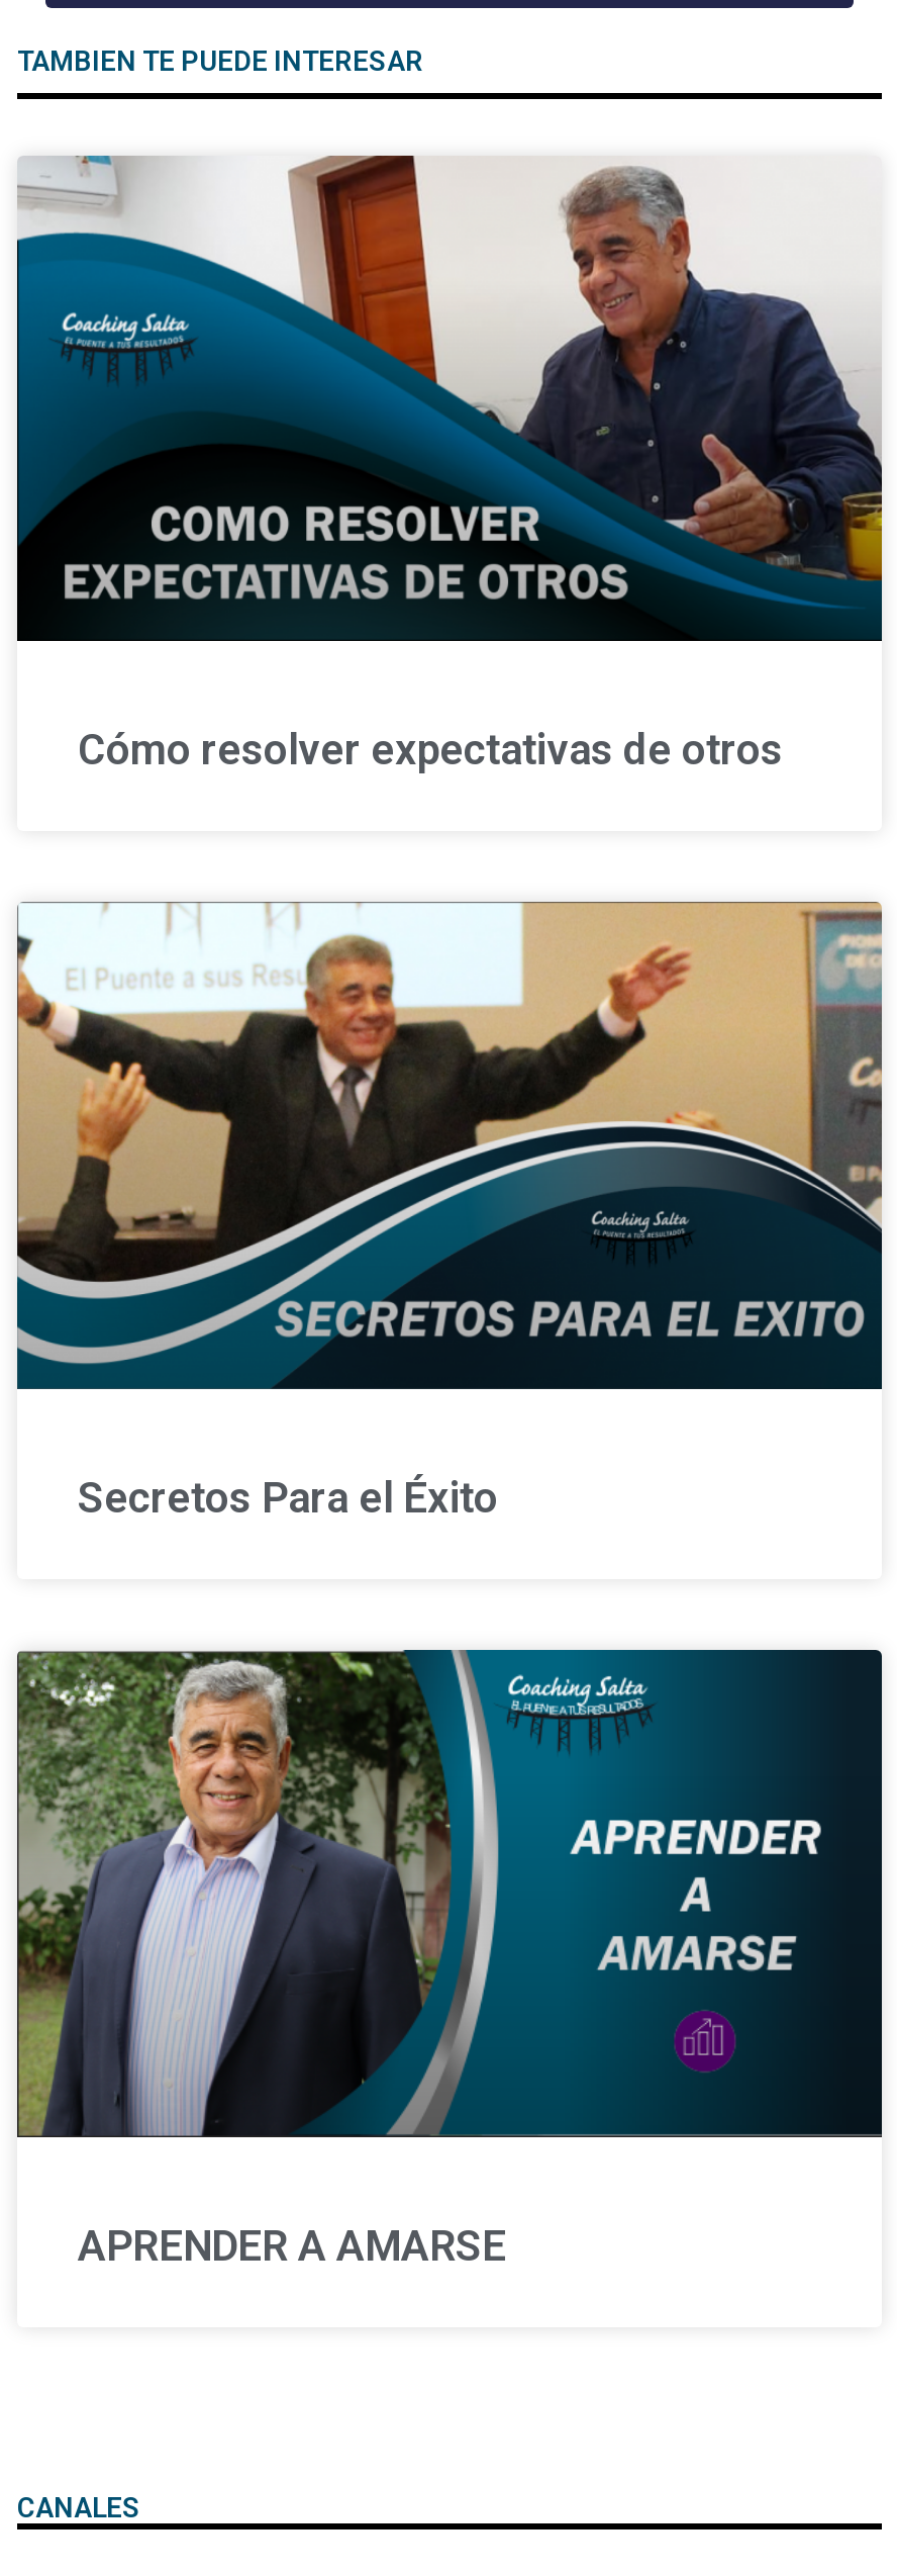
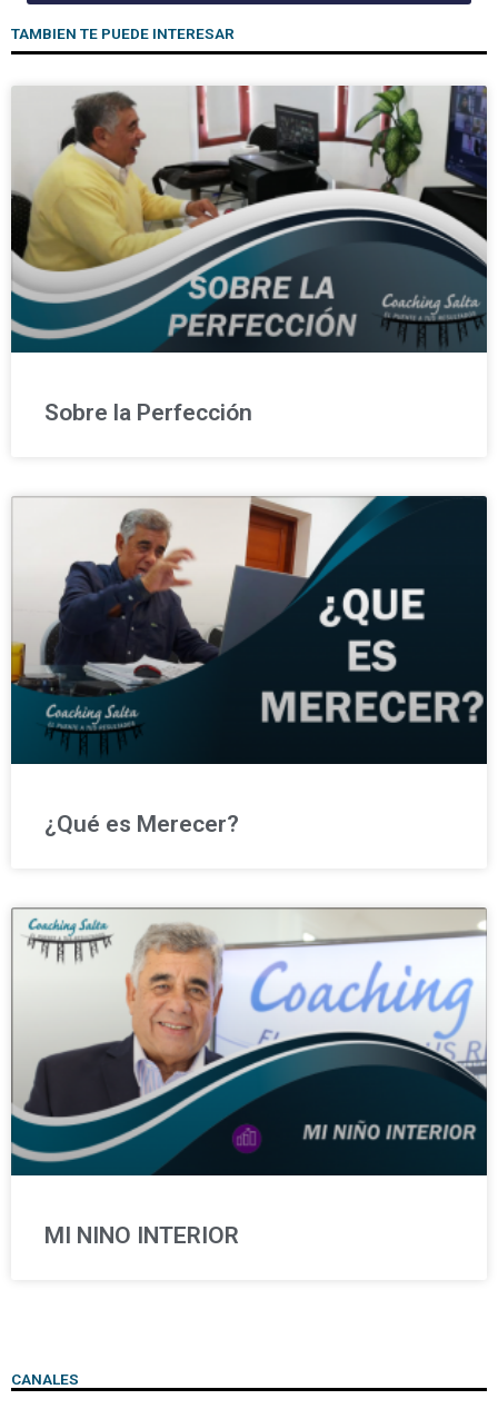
- [image]
+ [image]

- Cómo resolver expectativas de otros
+ Sobre la Perfección

- [image]
+ [image]

- Secretos Para el Éxito
+ ¿Qué es Merecer?

- [image]
+ [image]

- APRENDER A AMARSE
+ MI NINO INTERIOR
